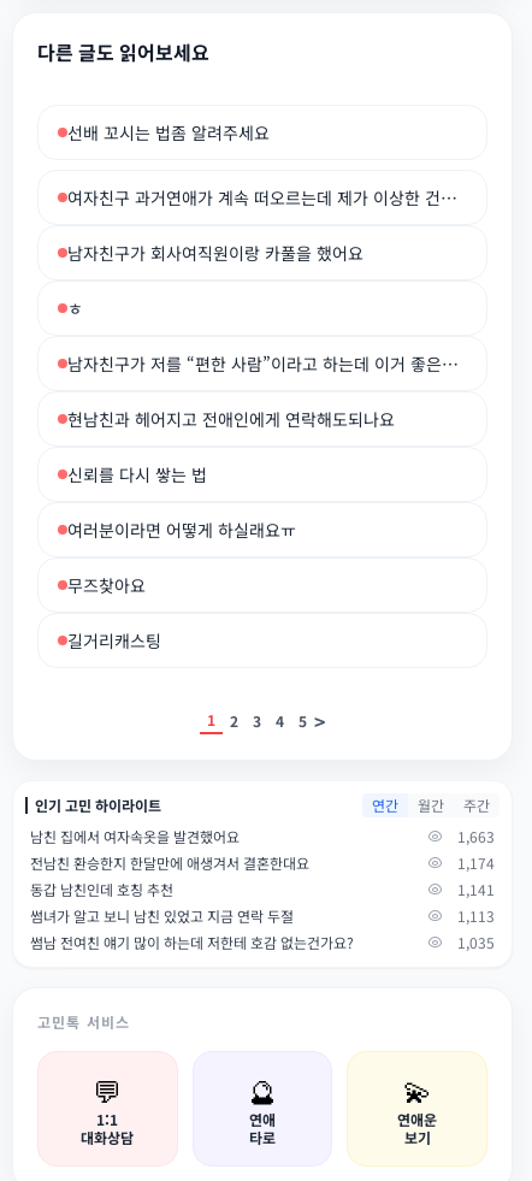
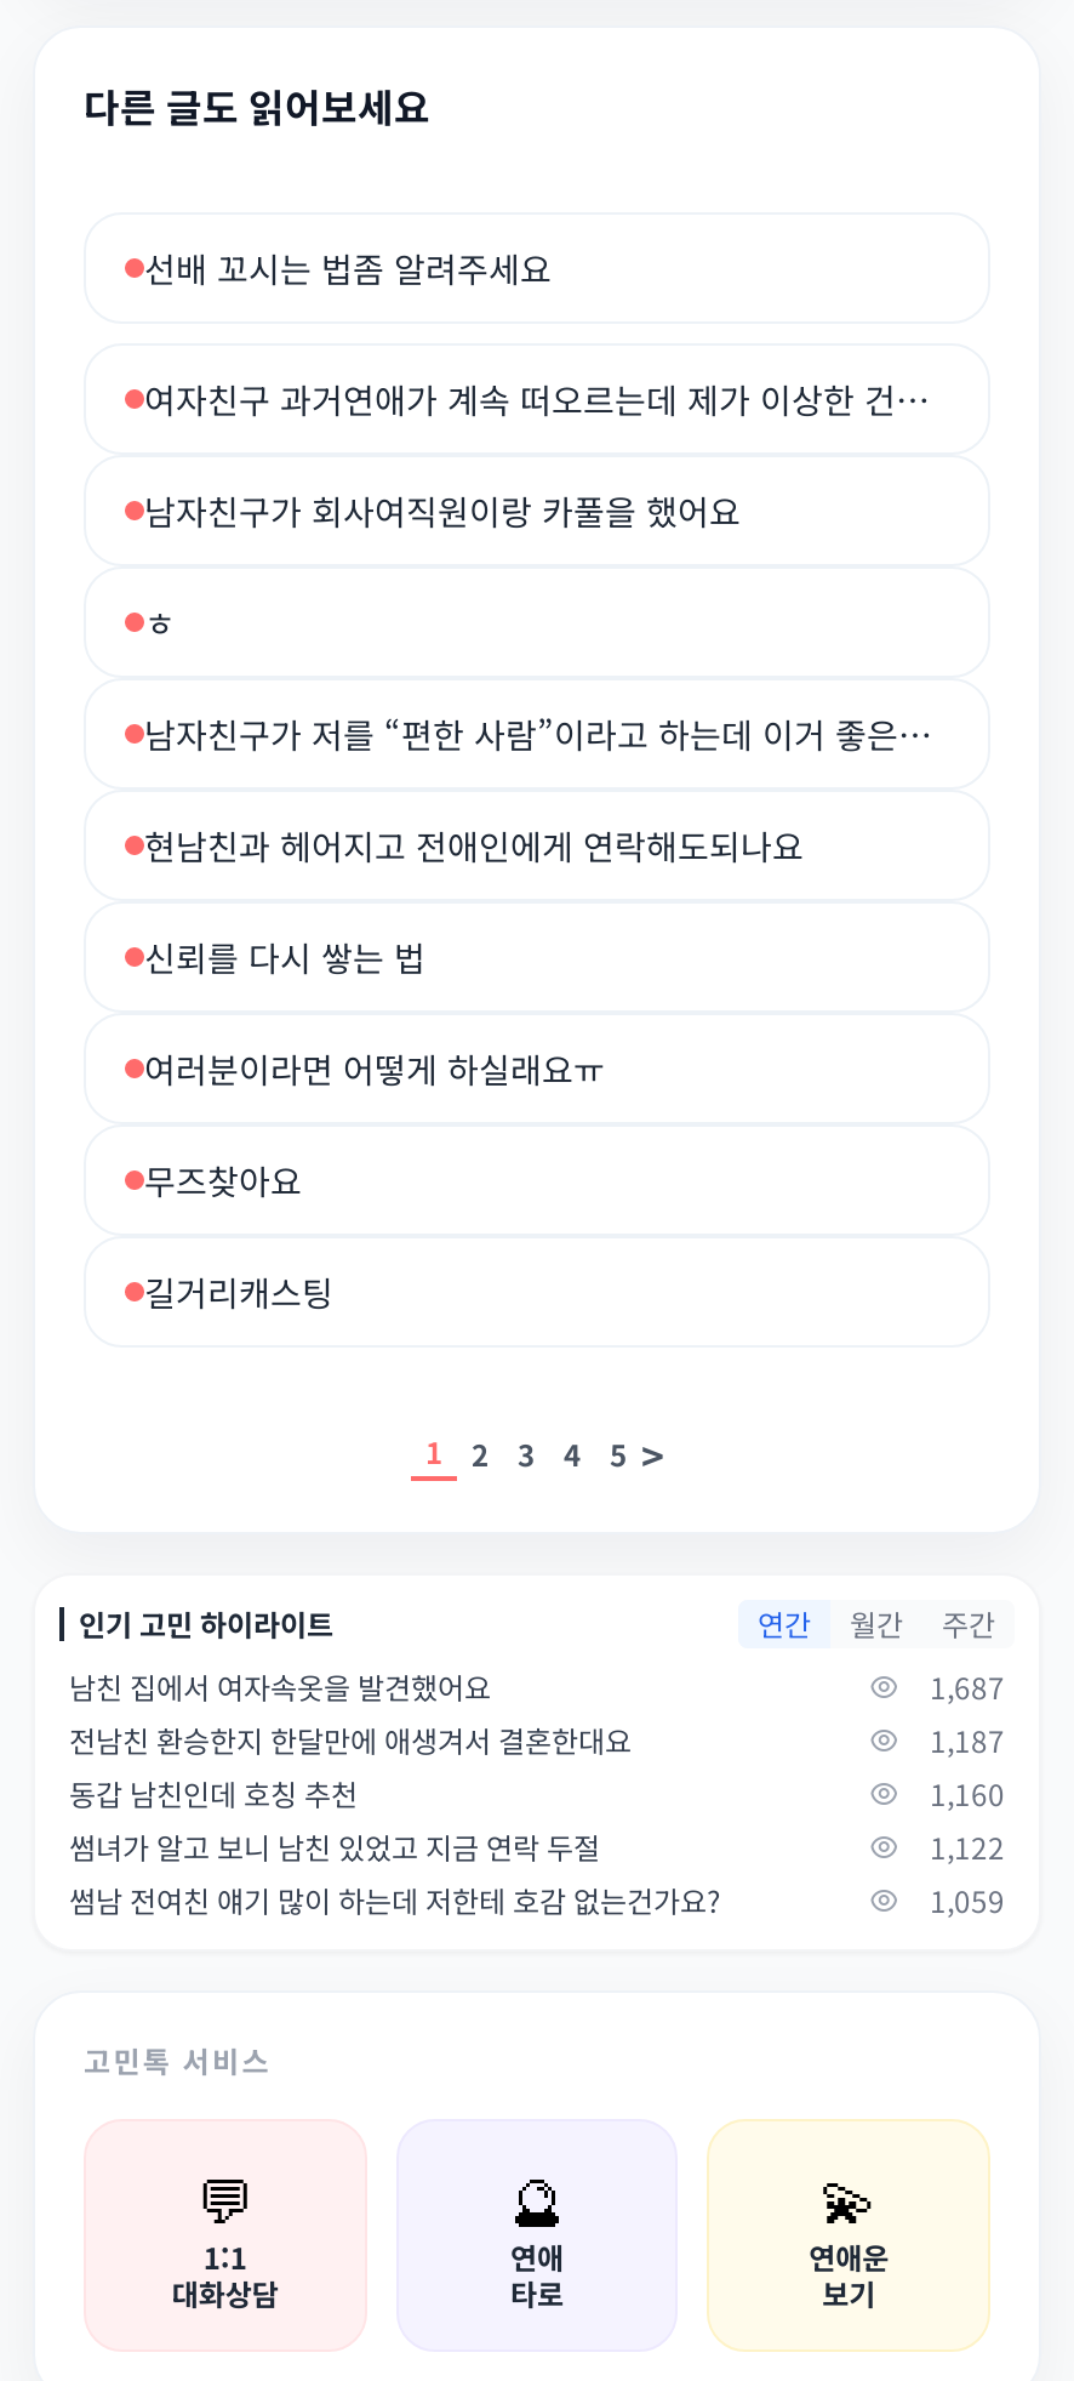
- 1,663
+ 1,687

- 1,174
+ 1,187

- 1,141
+ 1,160

- 1,113
+ 1,122

- 1,035
+ 1,059
